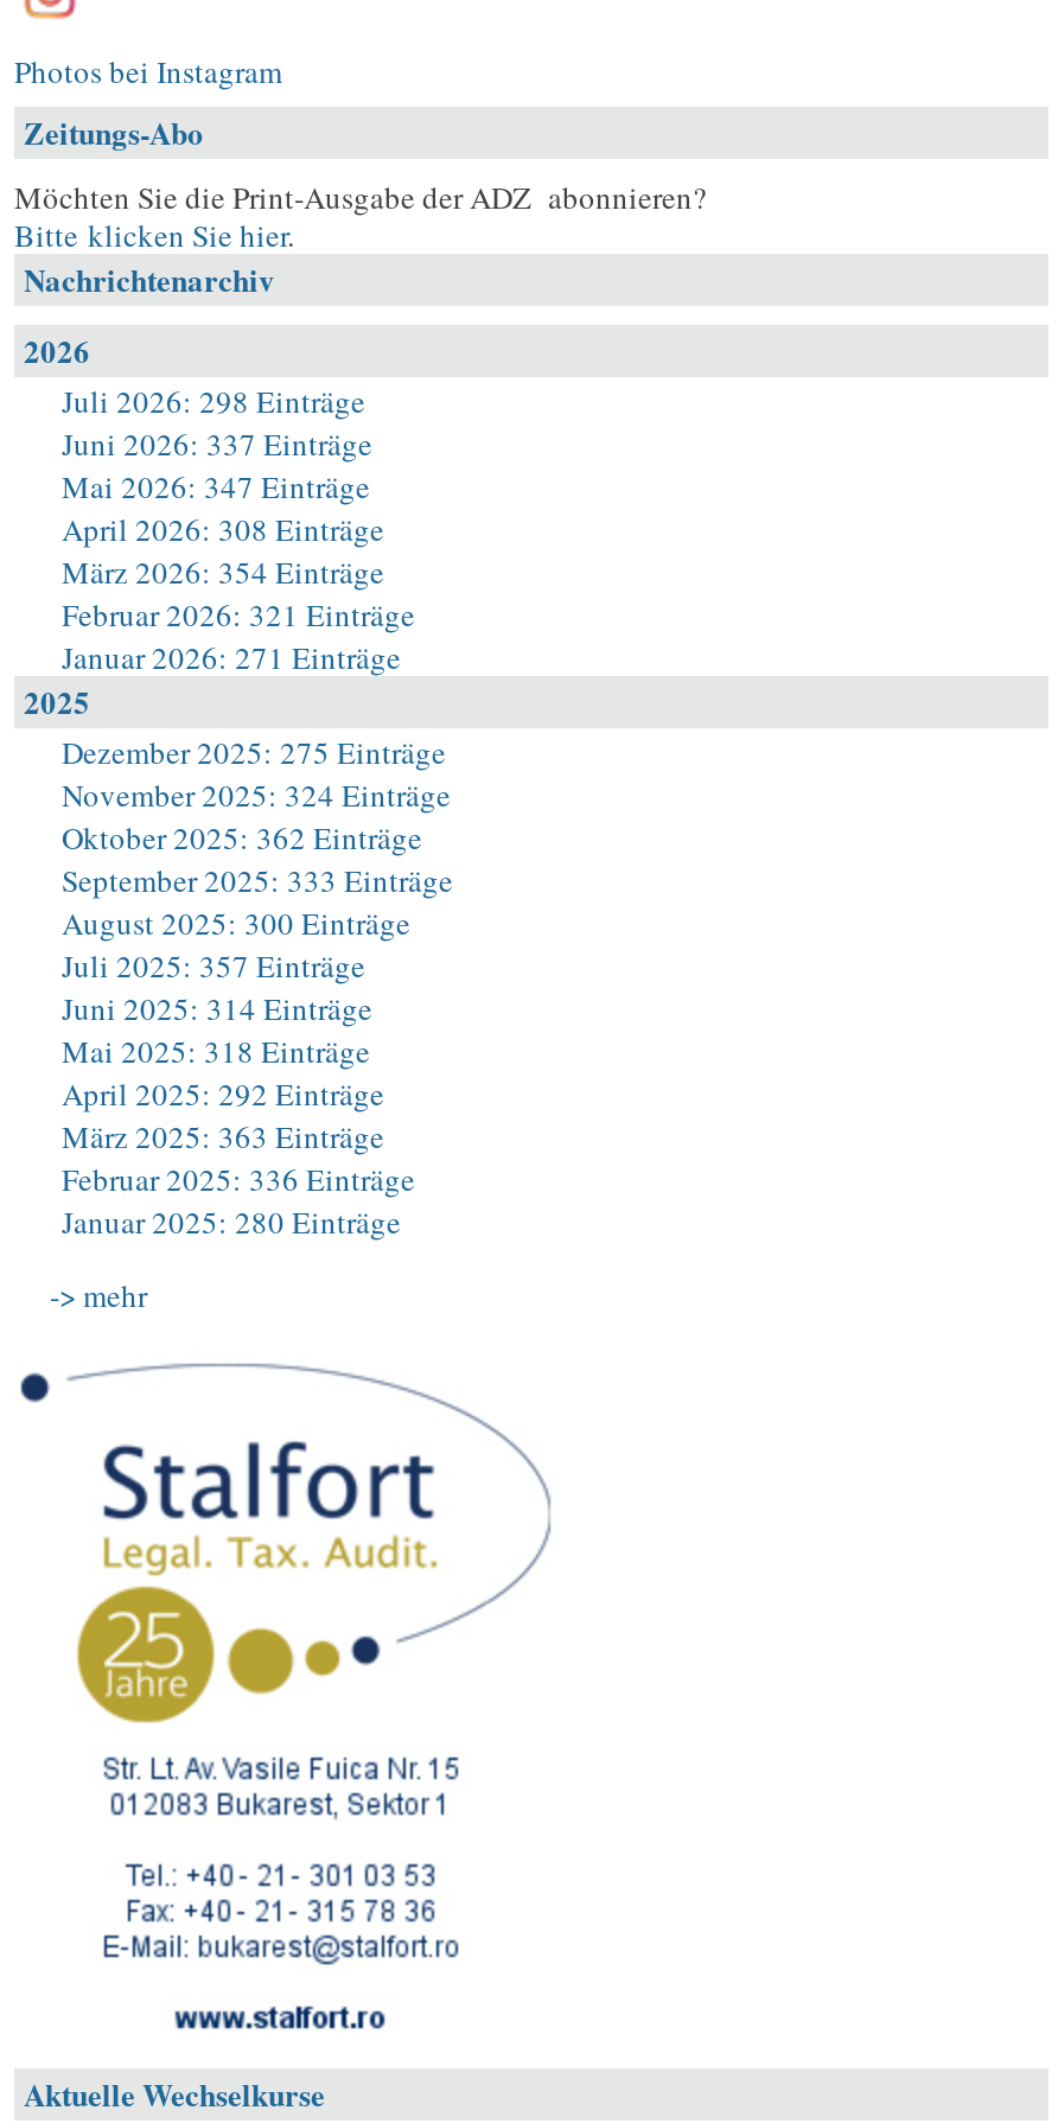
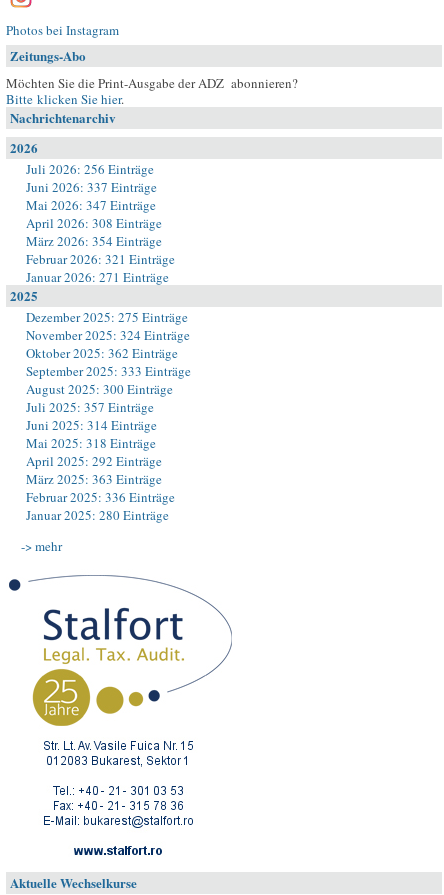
- Juli 2026: 298 Einträge
+ Juli 2026: 256 Einträge
